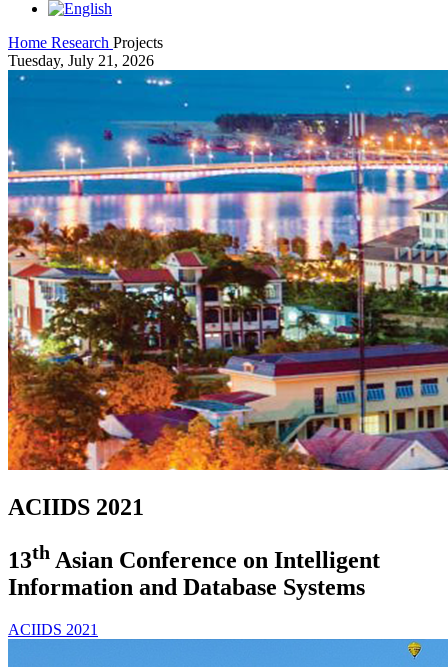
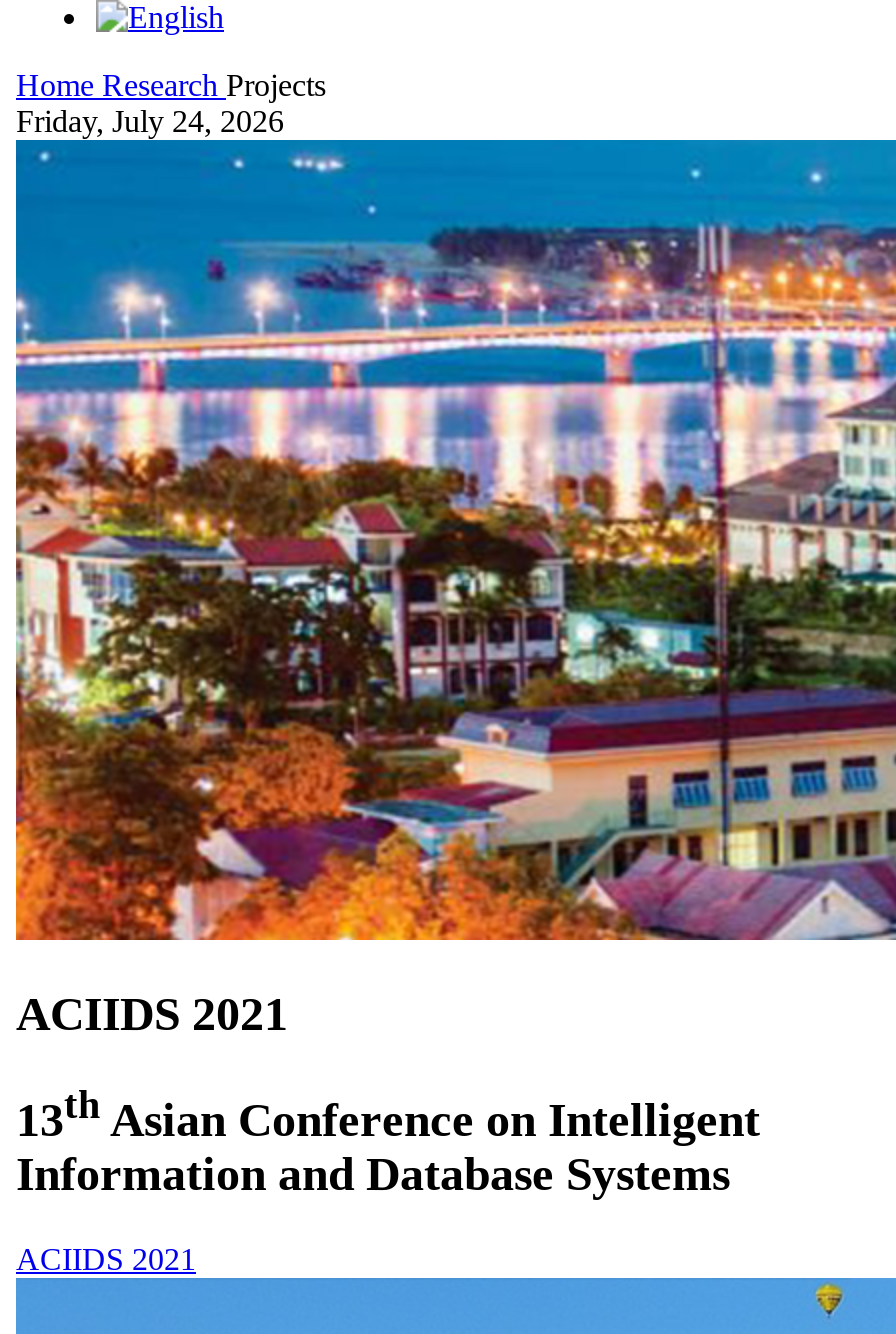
- Tuesday, July 21, 2026
+ Friday, July 24, 2026
